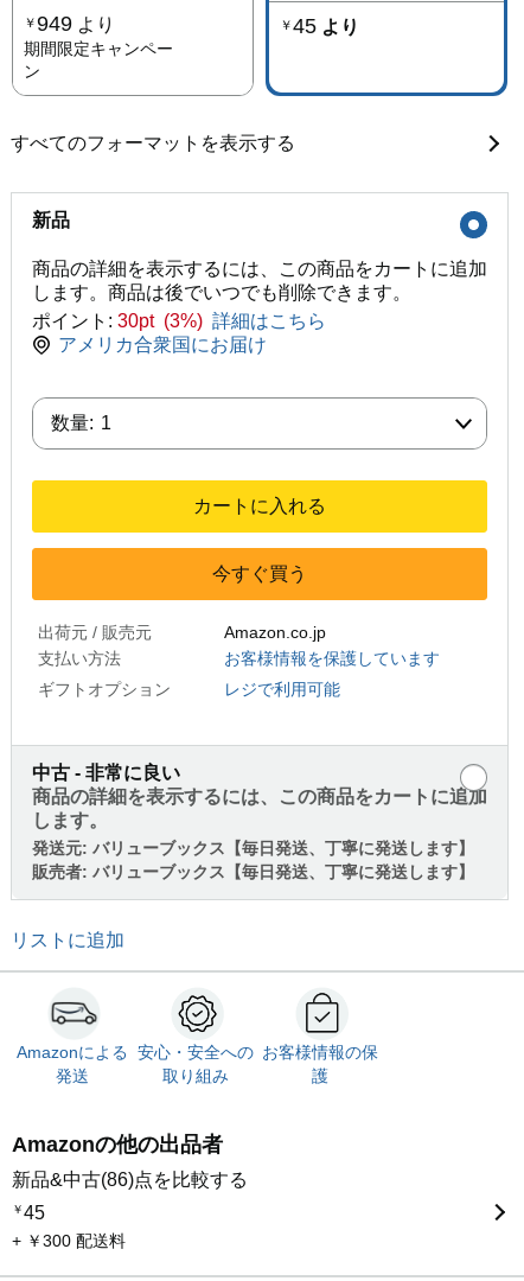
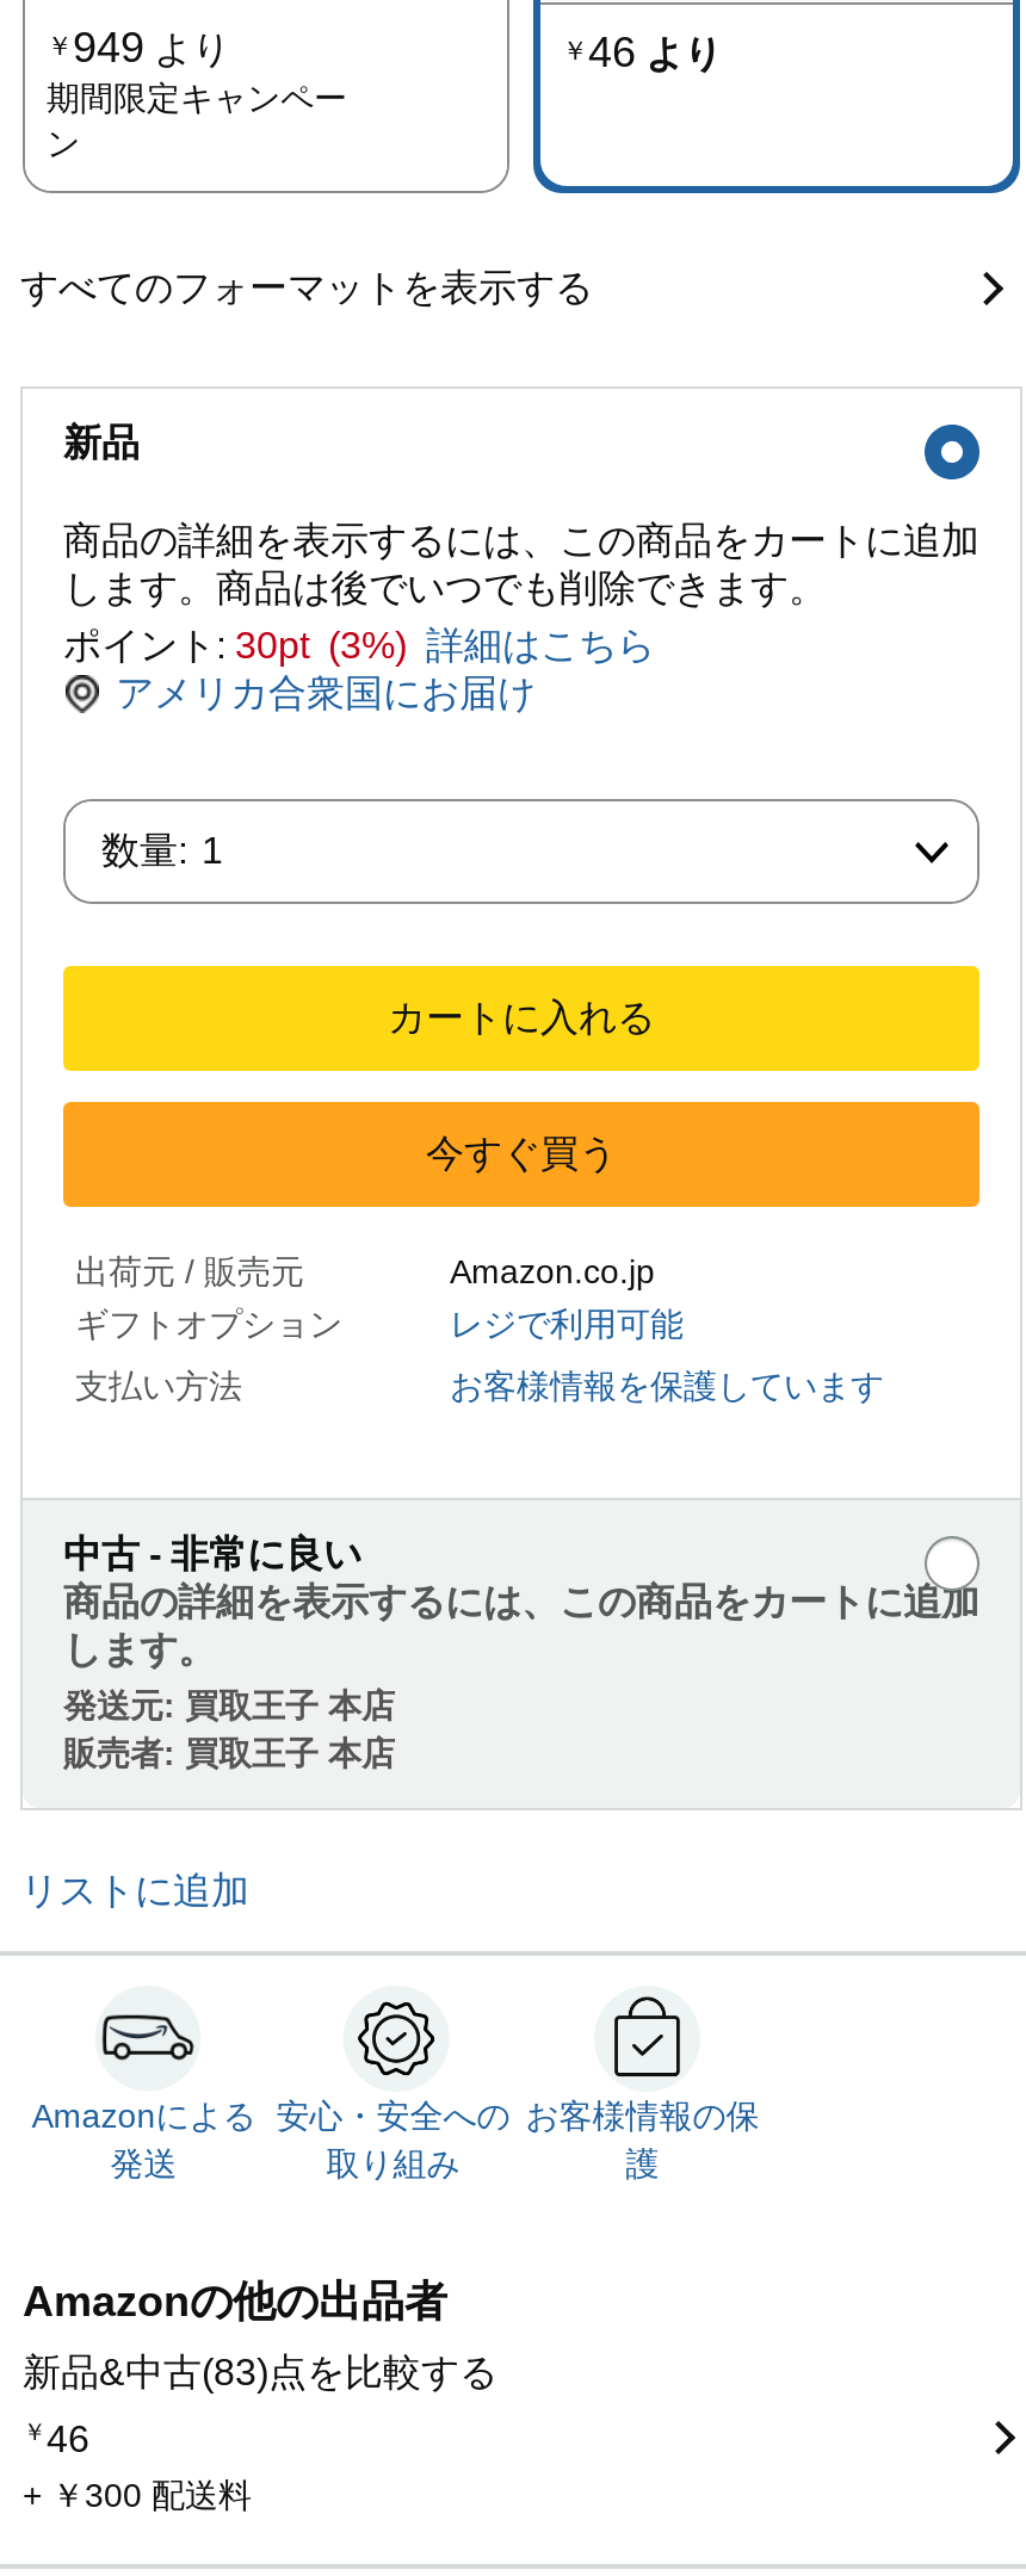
- ￥45より
+ ￥46より

moved down: 支払い方法 | お客様情報を保護しています

moved up: ギフトオプション | レジで利用可能

- 発送元:バリューブックス【毎日発送、丁寧に発送します】
- 販売者:バリューブックス【毎日発送、丁寧に発送します】
+ 発送元:買取王子 本店
+ 販売者:買取王子 本店

- 新品&中古(86)点を比較する
+ 新品&中古(83)点を比較する

- ￥45
+ ￥46
